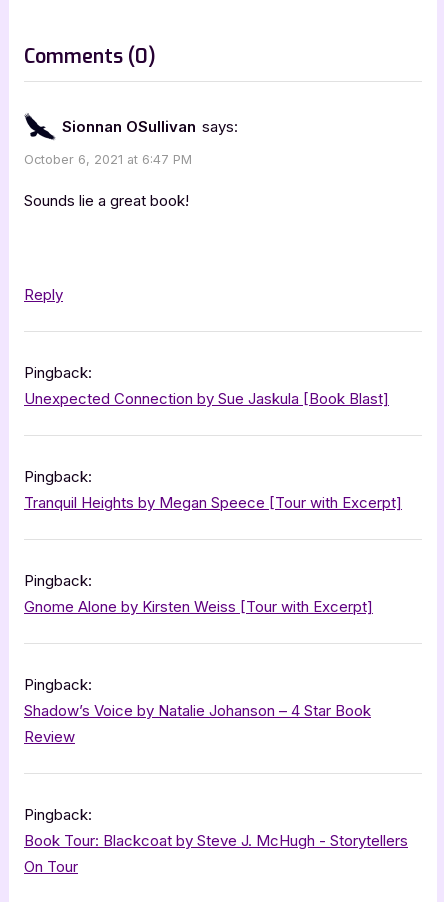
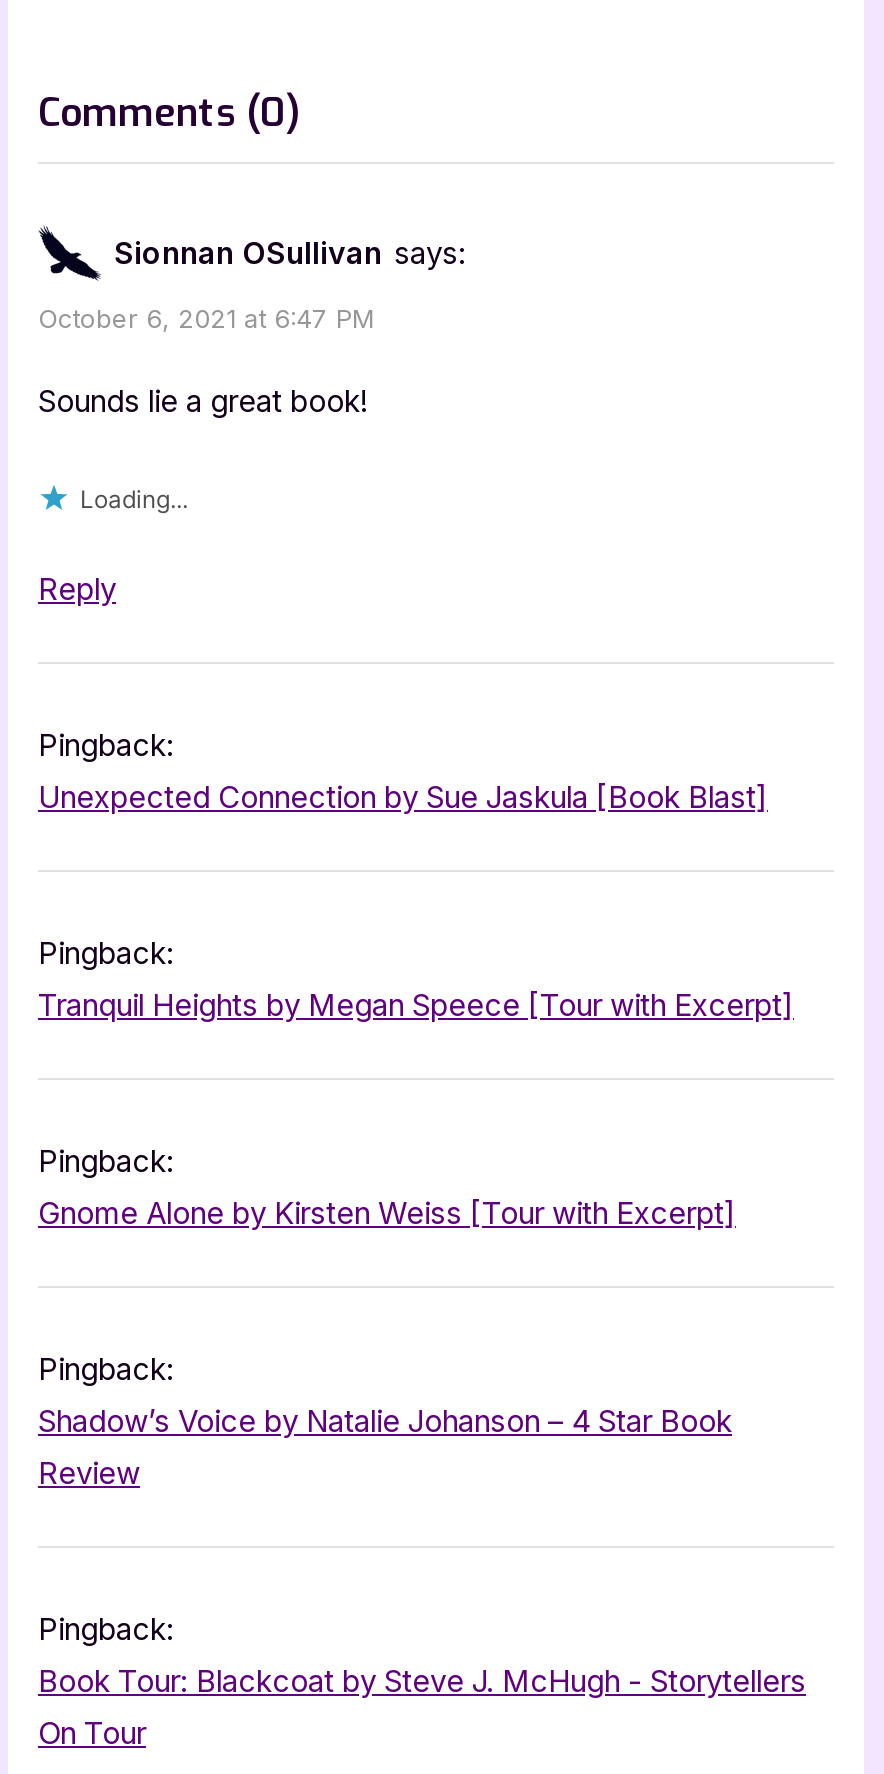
+ Loading...
